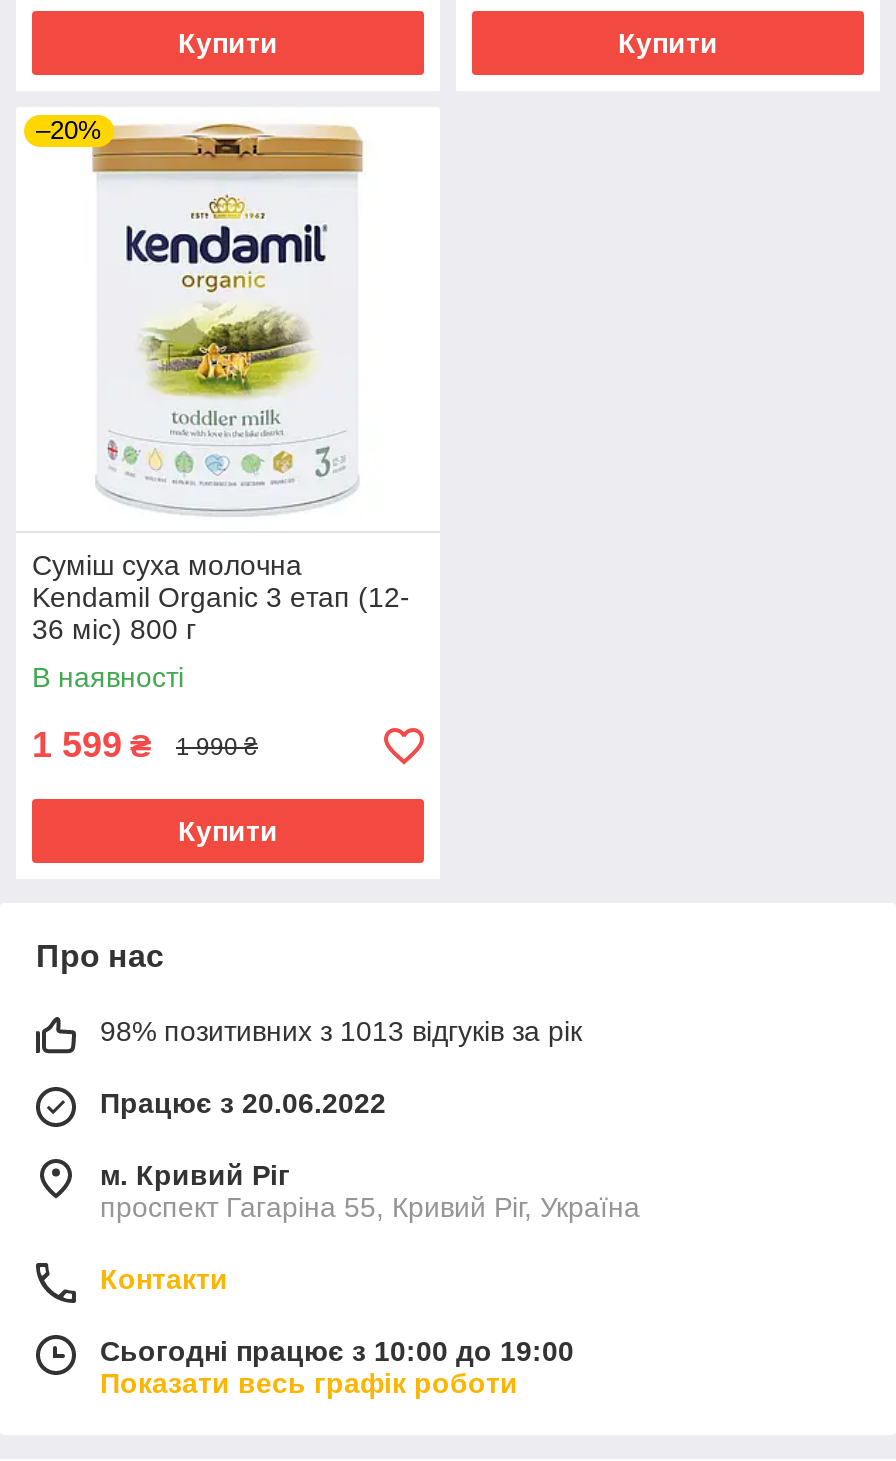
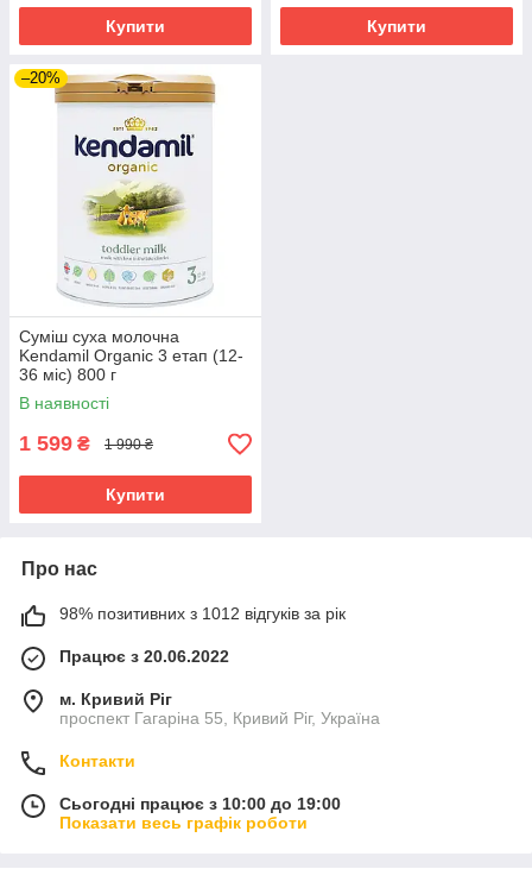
- 98% позитивних з 1013 відгуків за рік
+ 98% позитивних з 1012 відгуків за рік
